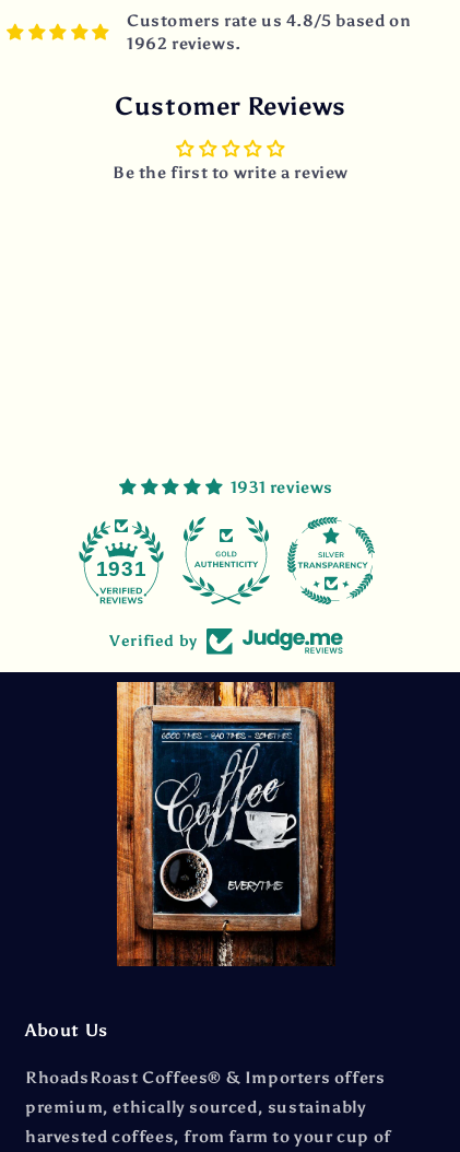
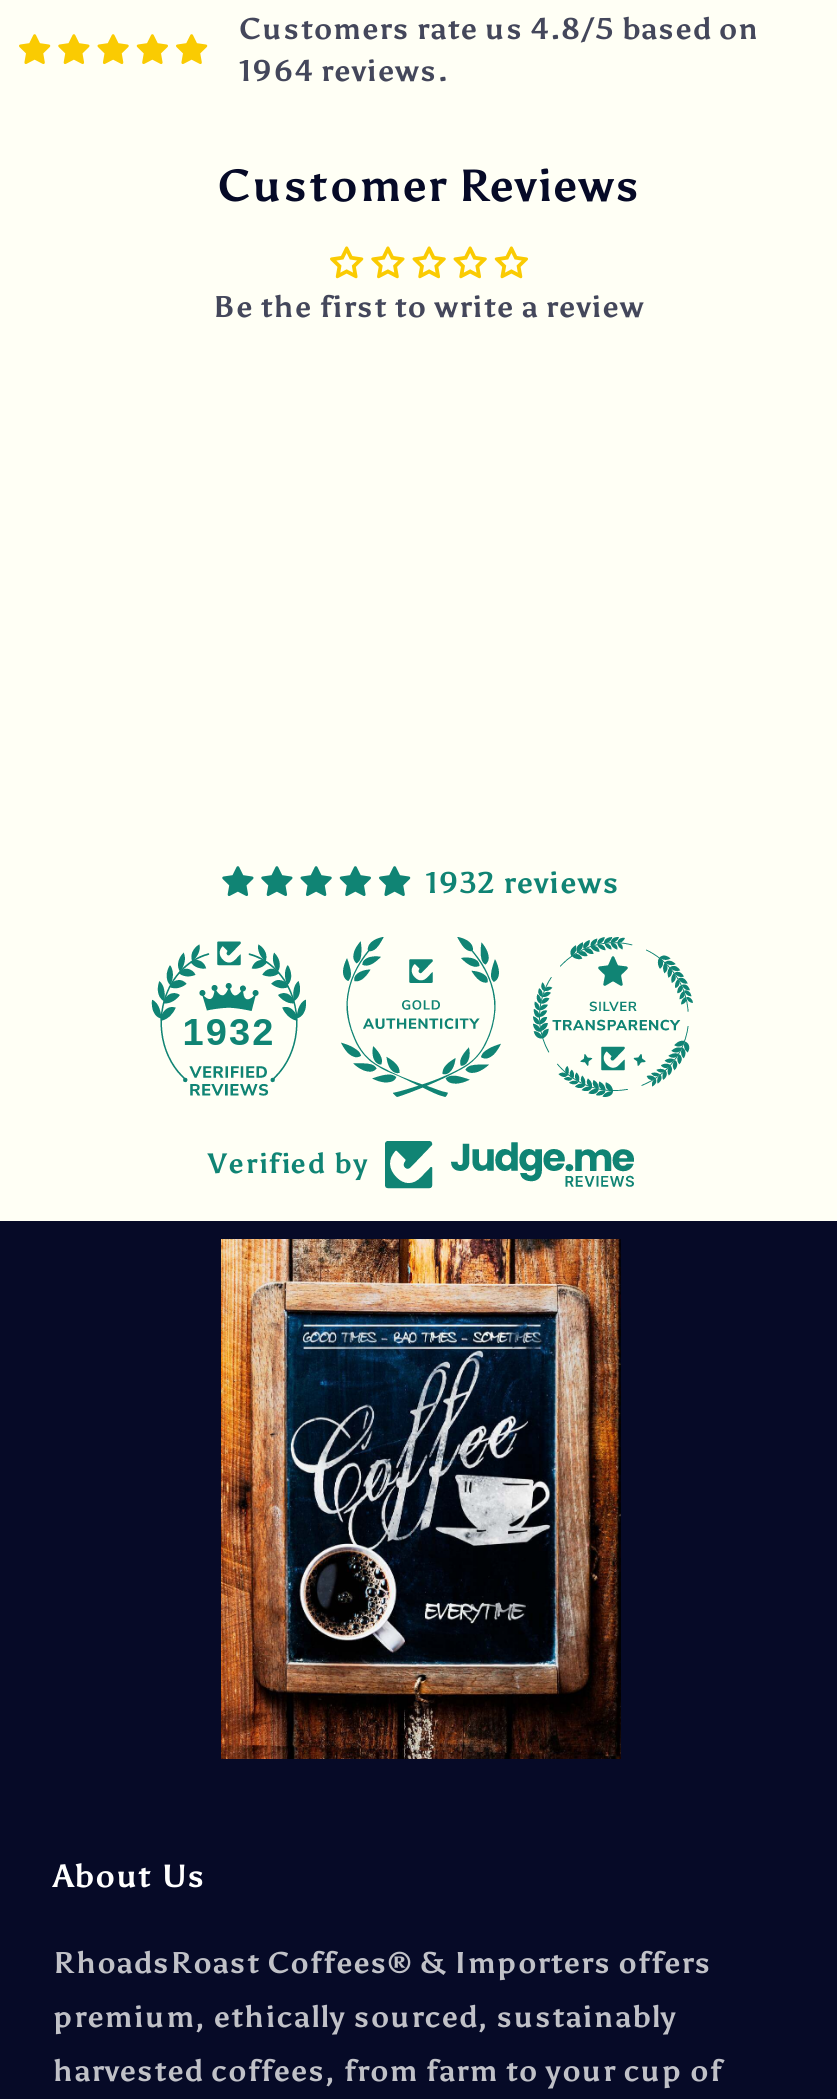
- 1962 reviews.
+ 1964 reviews.

- 1931 reviews
+ 1932 reviews

- 1931
+ 1932
